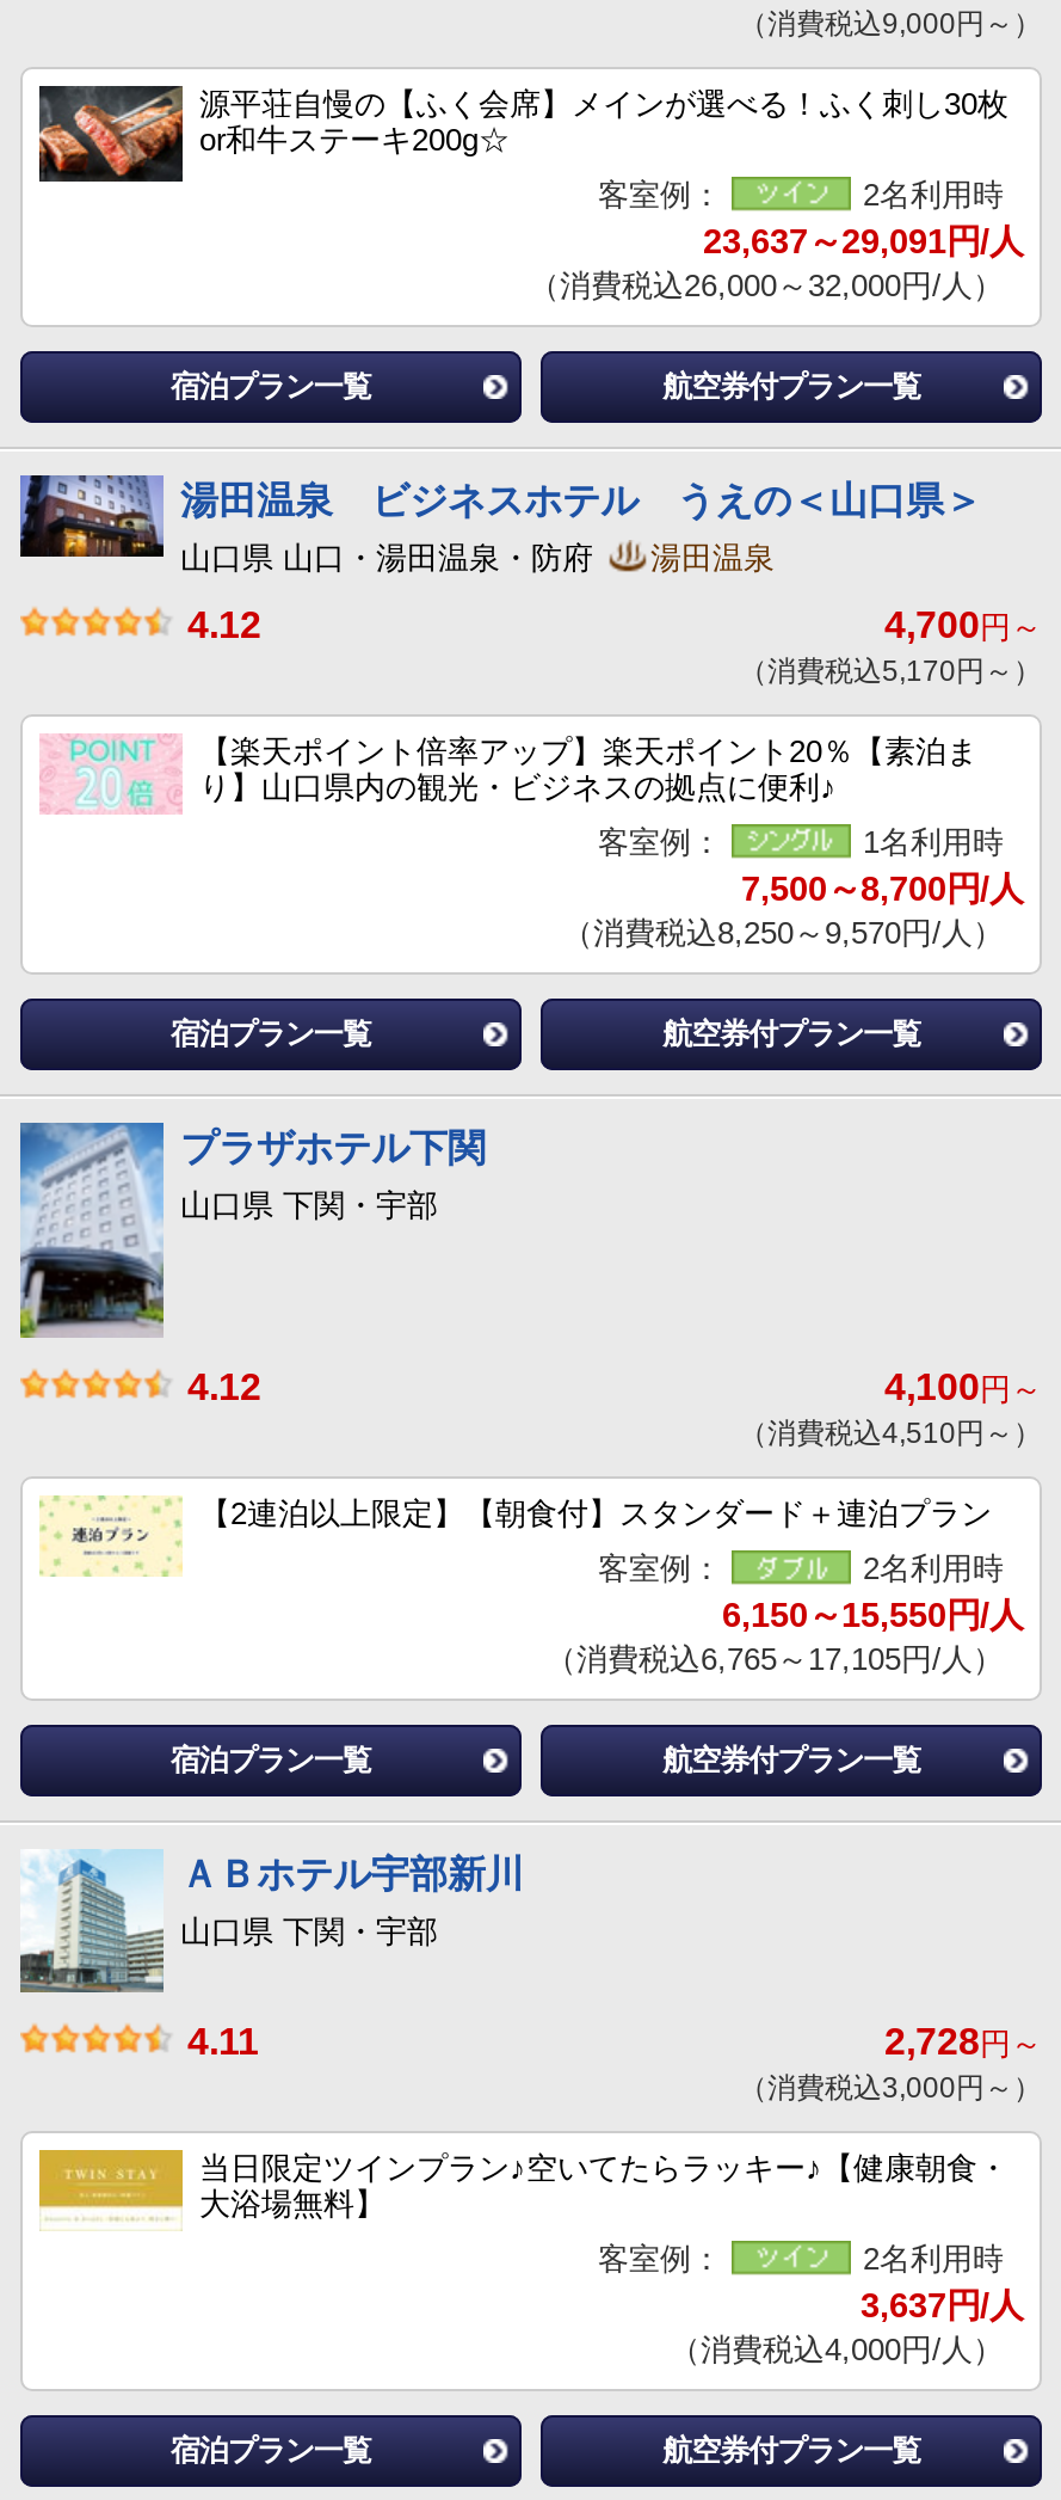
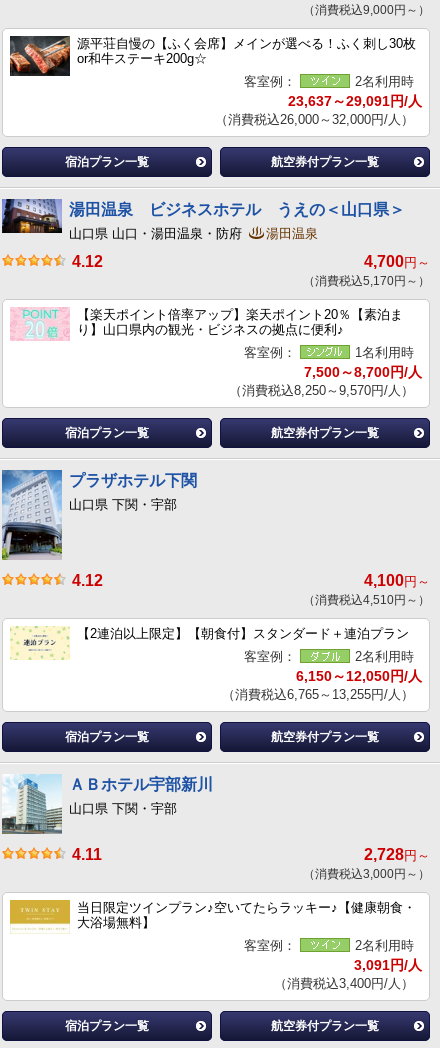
- 6,150～15,550円/人
+ 6,150～12,050円/人

- （消費税込6,765～17,105円/人）
+ （消費税込6,765～13,255円/人）

- 3,637円/人
+ 3,091円/人

- （消費税込4,000円/人）
+ （消費税込3,400円/人）
